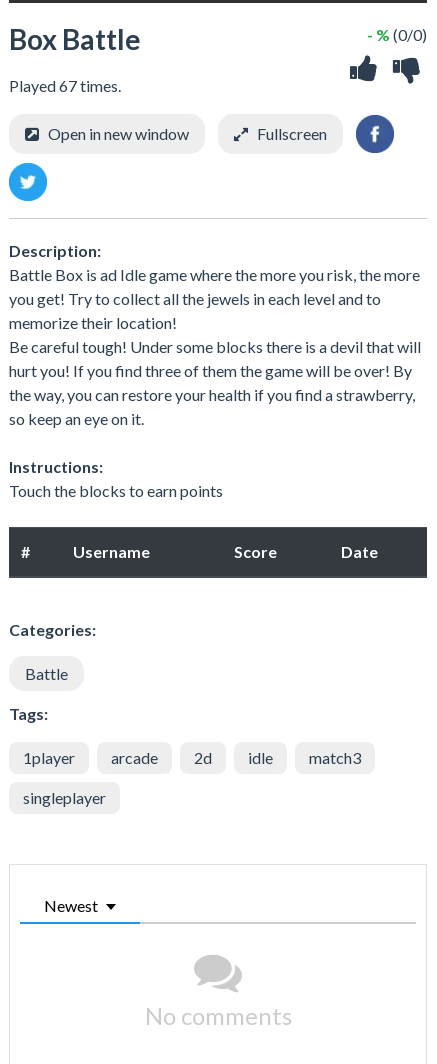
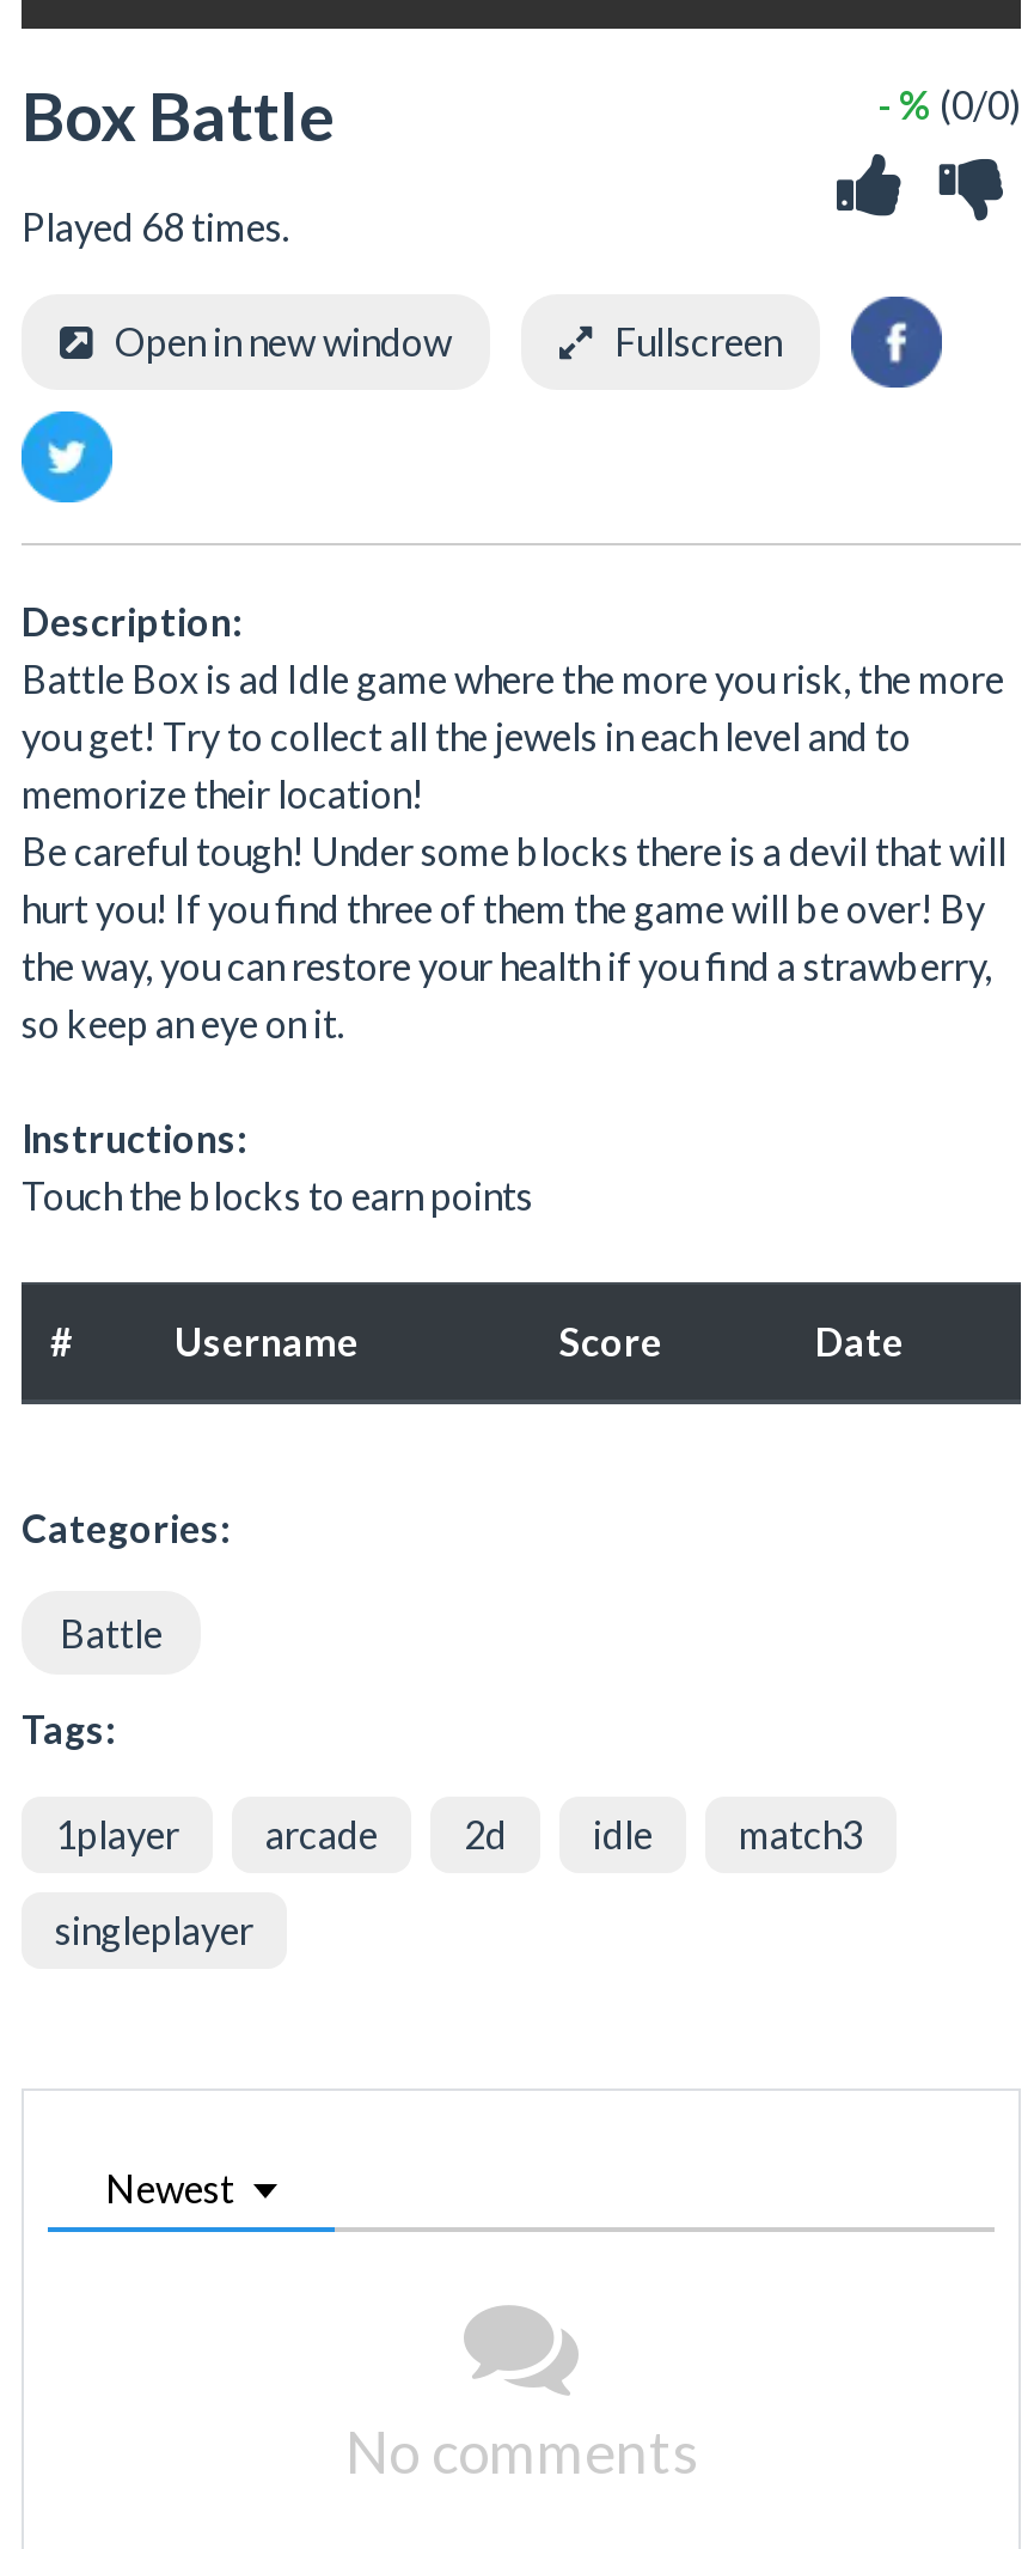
- Played 67 times.
+ Played 68 times.
